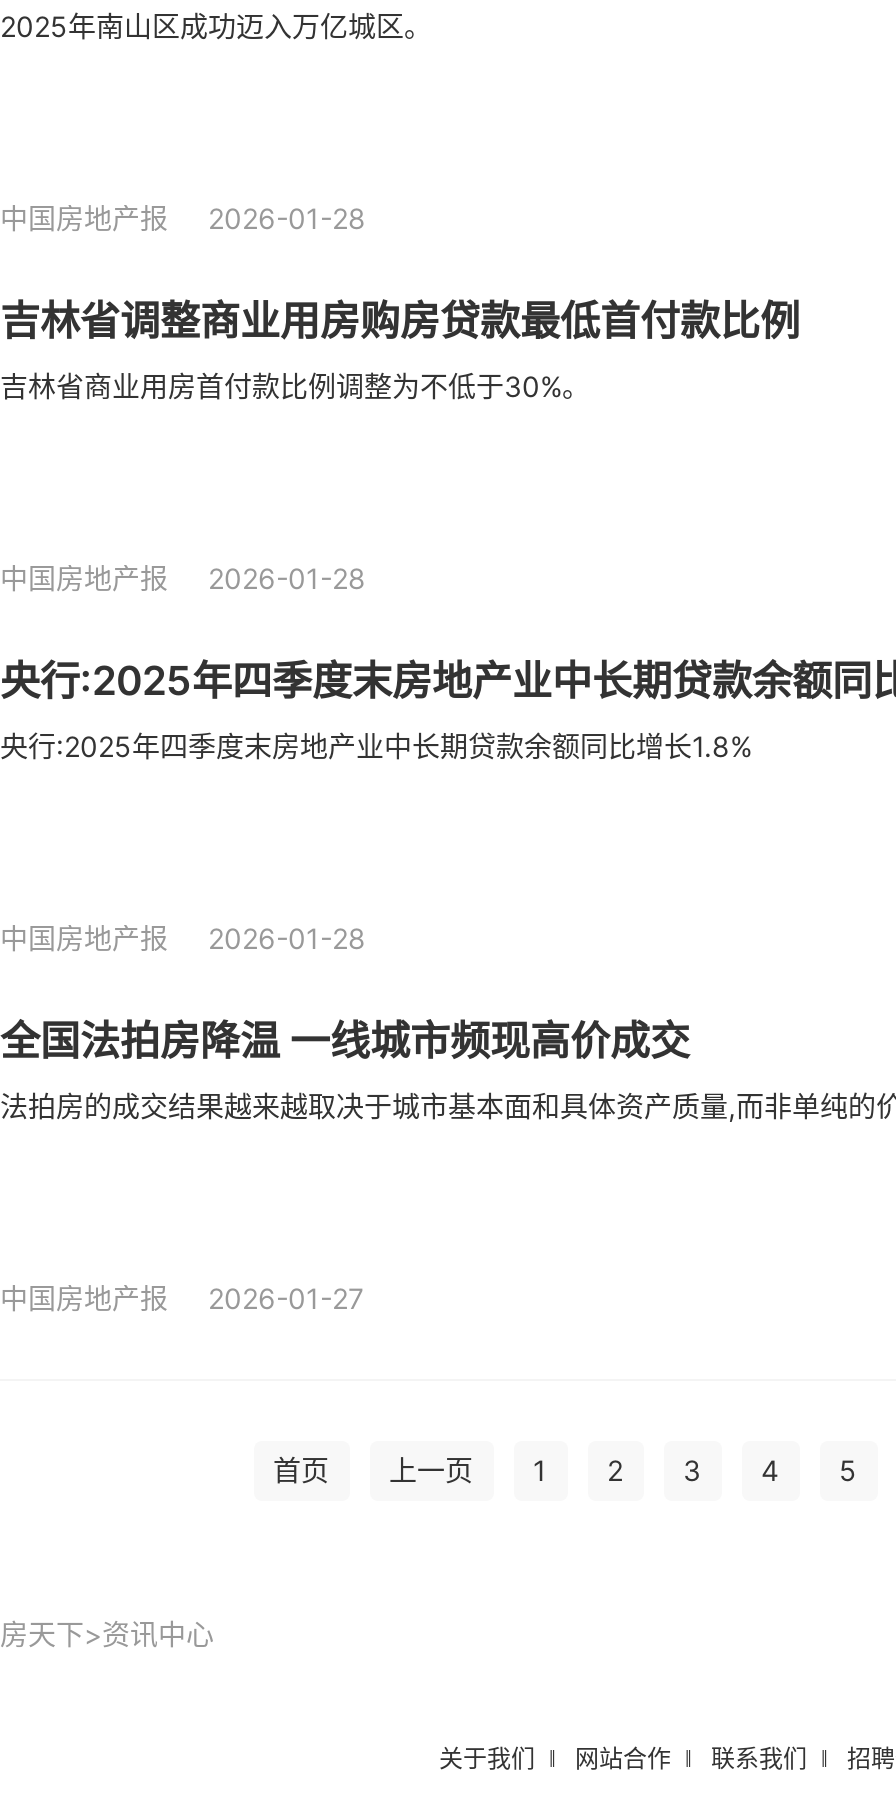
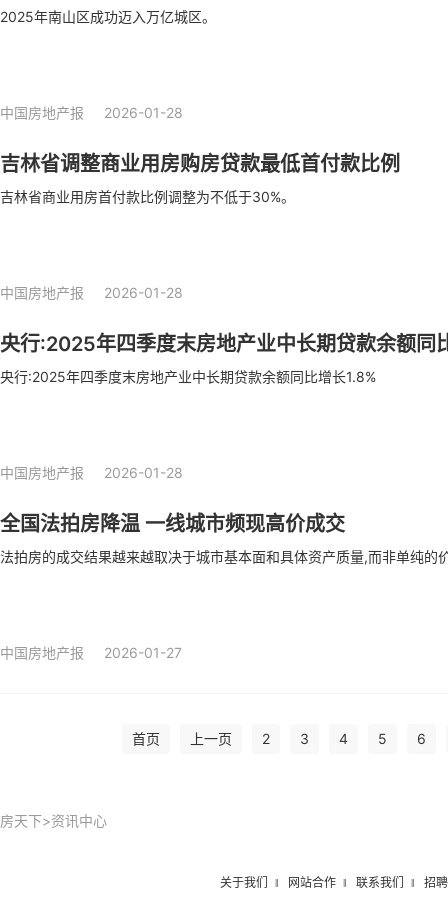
- 1

+ 6
